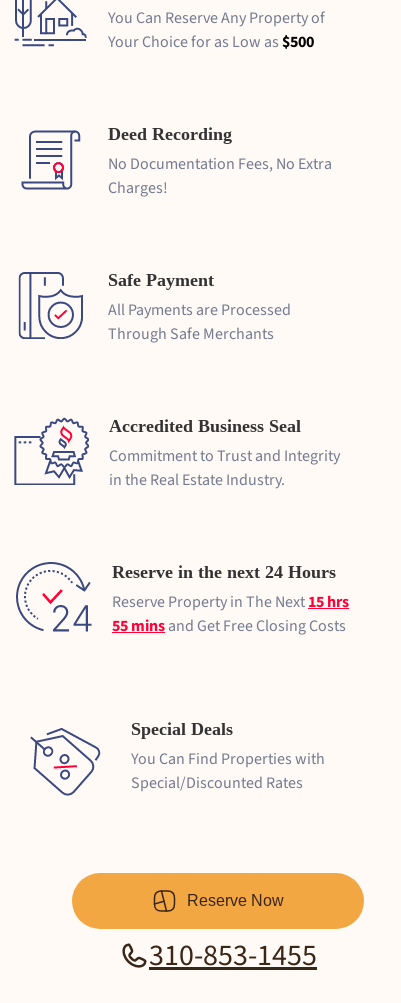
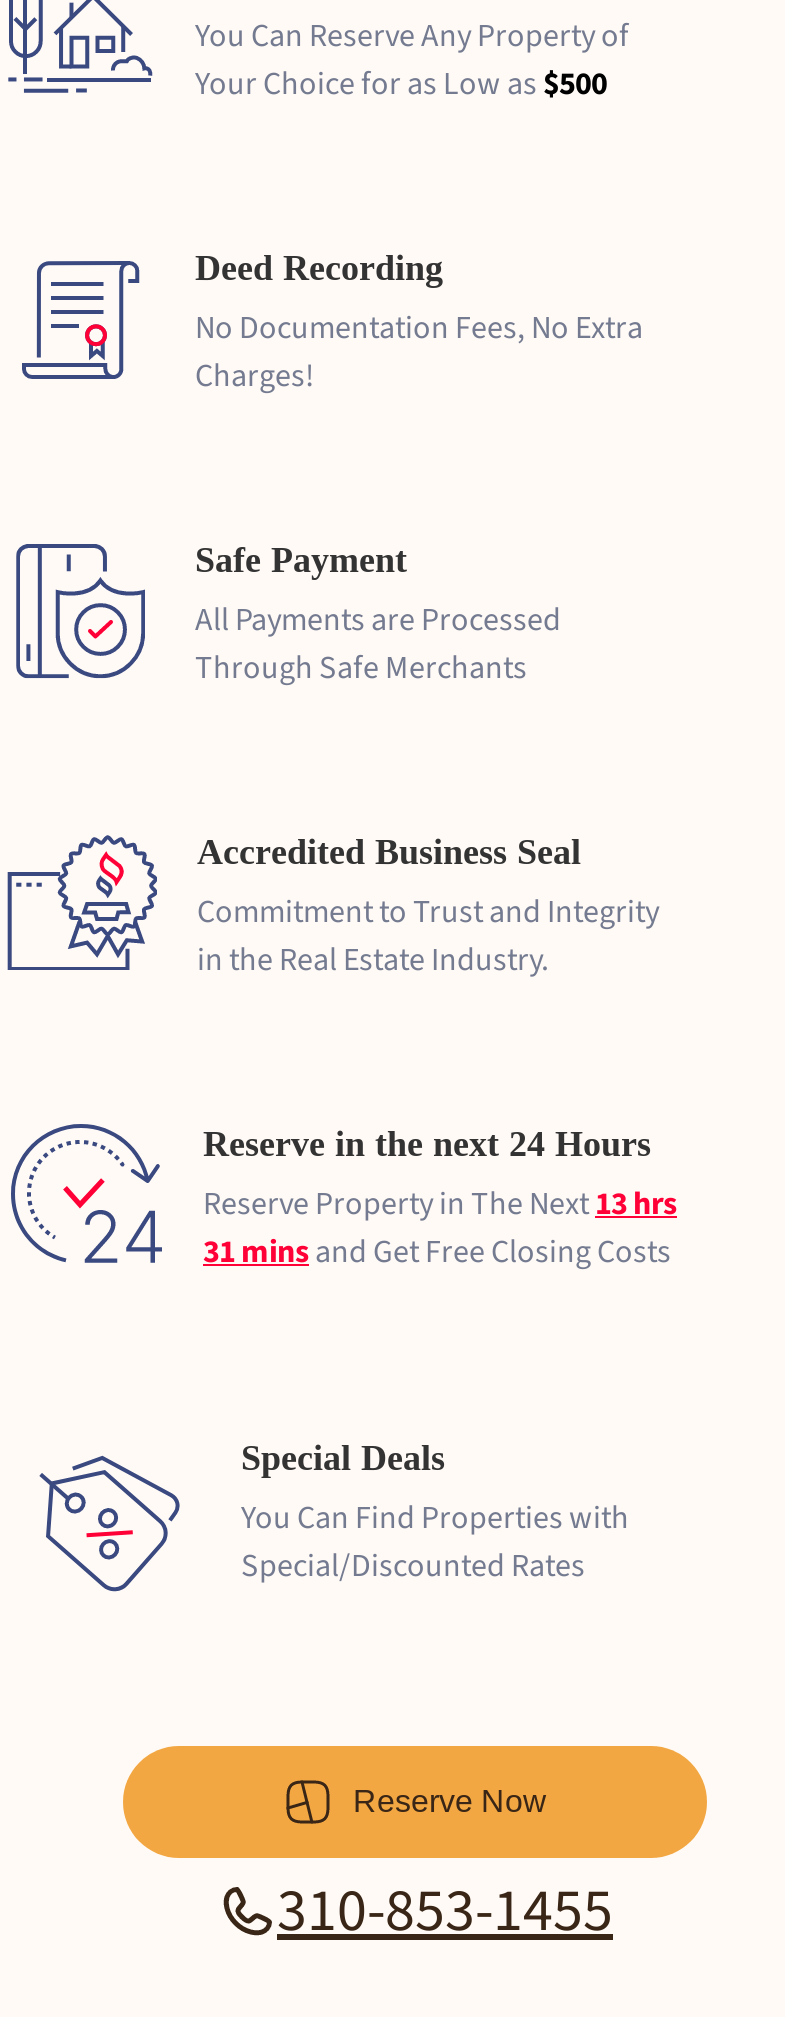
- Reserve Property in The Next 15 hrs
+ Reserve Property in The Next 13 hrs

- 55 mins and Get Free Closing Costs
+ 31 mins and Get Free Closing Costs
